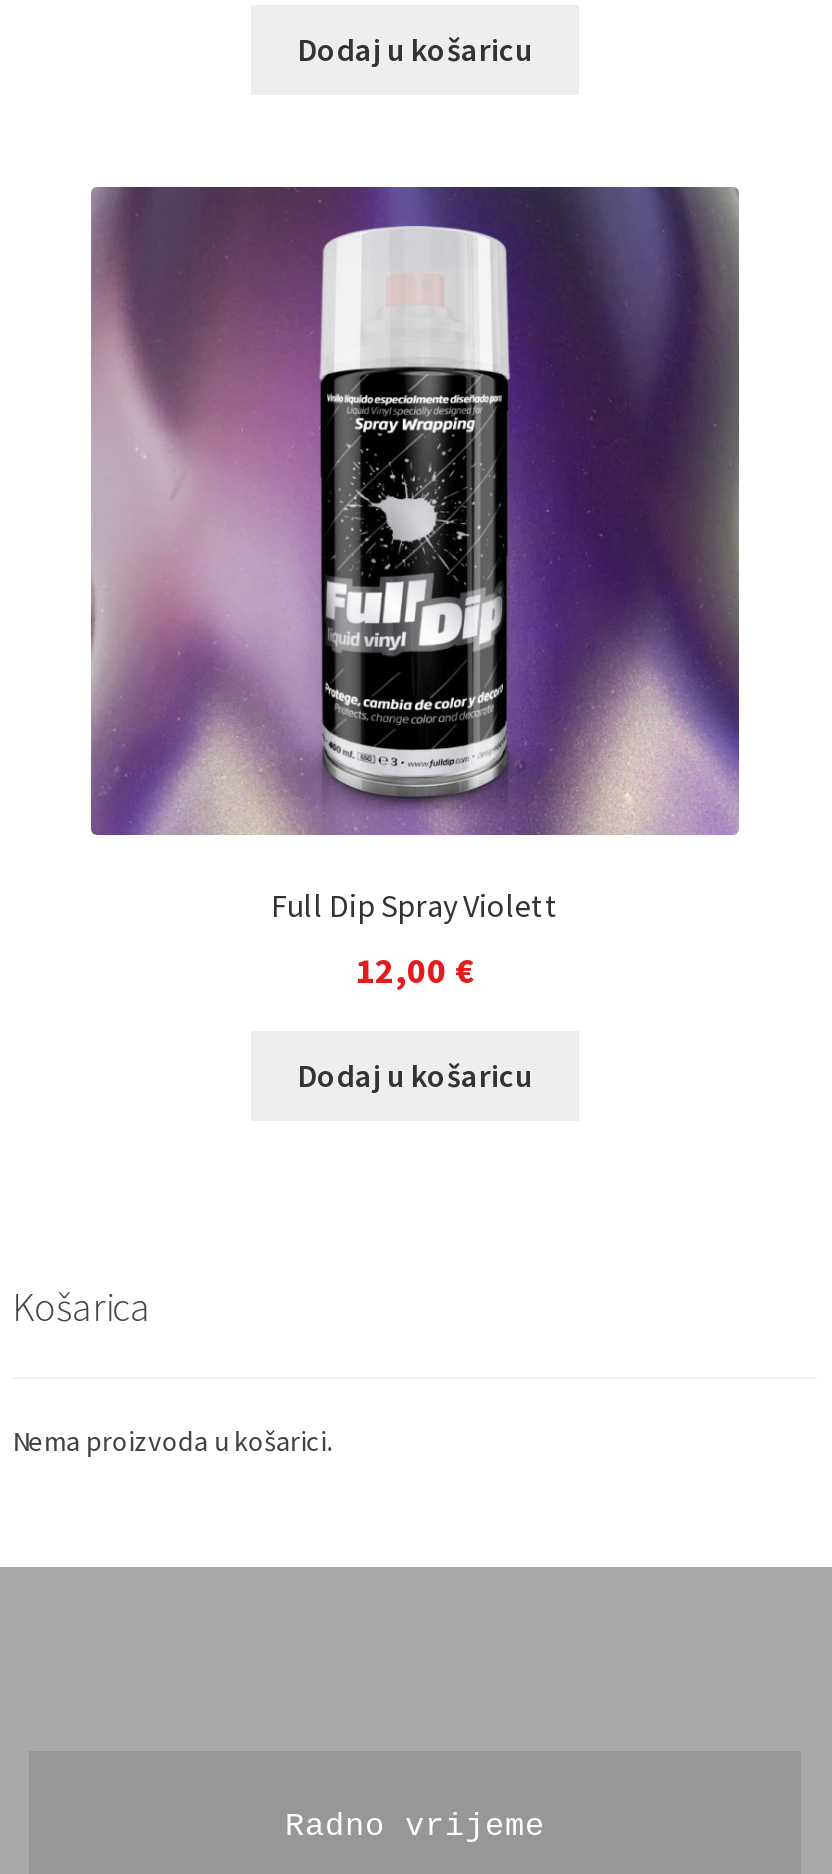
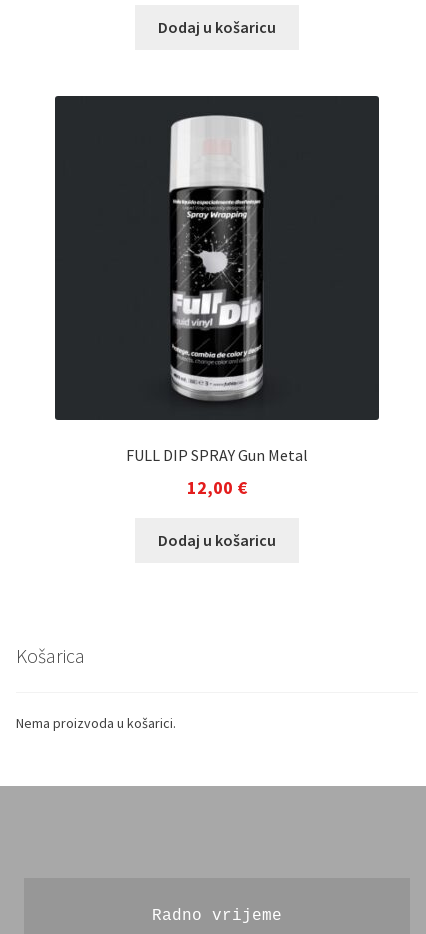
- [image]
- Full Dip Spray Violett
+ [image]
+ FULL DIP SPRAY Gun Metal
